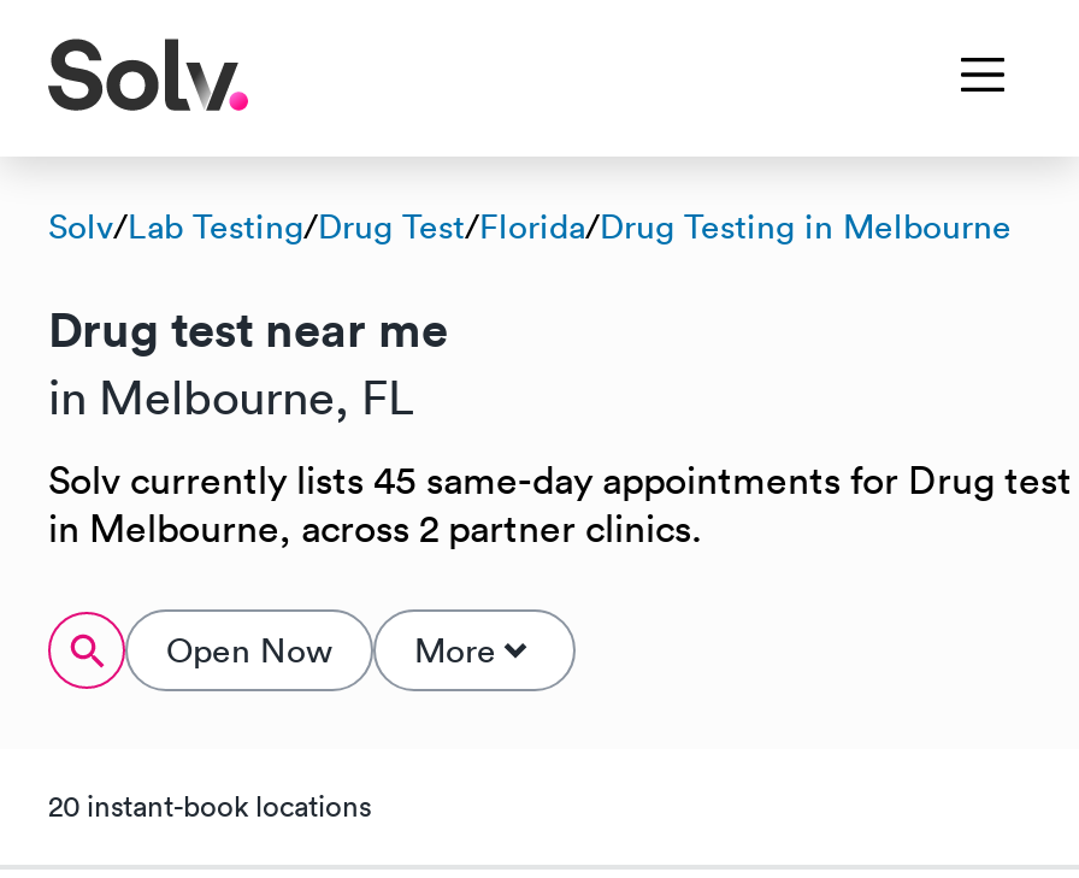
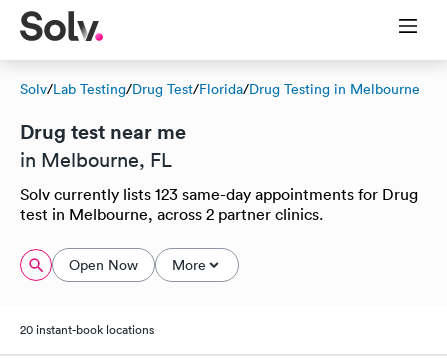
- Solv currently lists 45 same-day appointments for Drug test
- in Melbourne, across 2 partner clinics.
+ Solv currently lists 123 same-day appointments for Drug
+ test in Melbourne, across 2 partner clinics.
